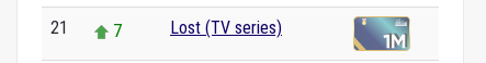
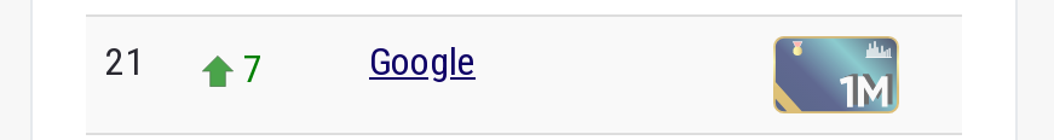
- Lost (TV series)
+ Google
